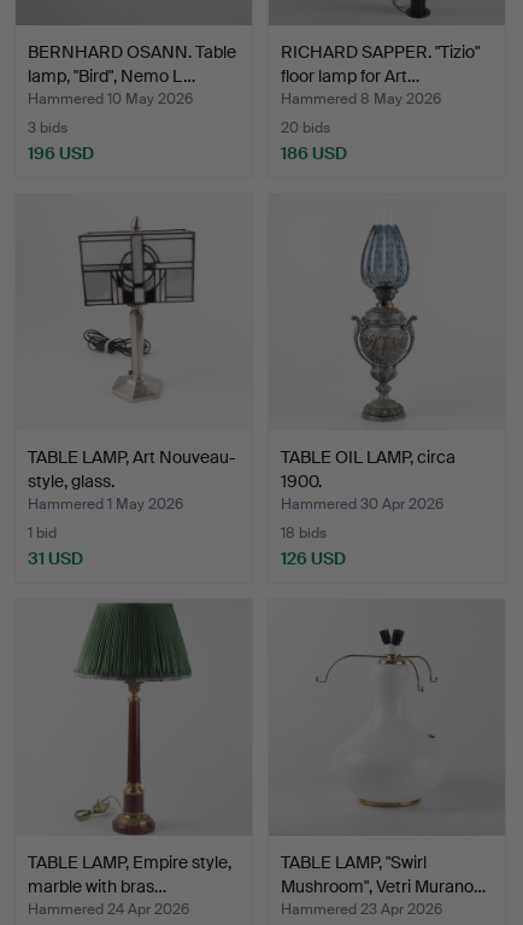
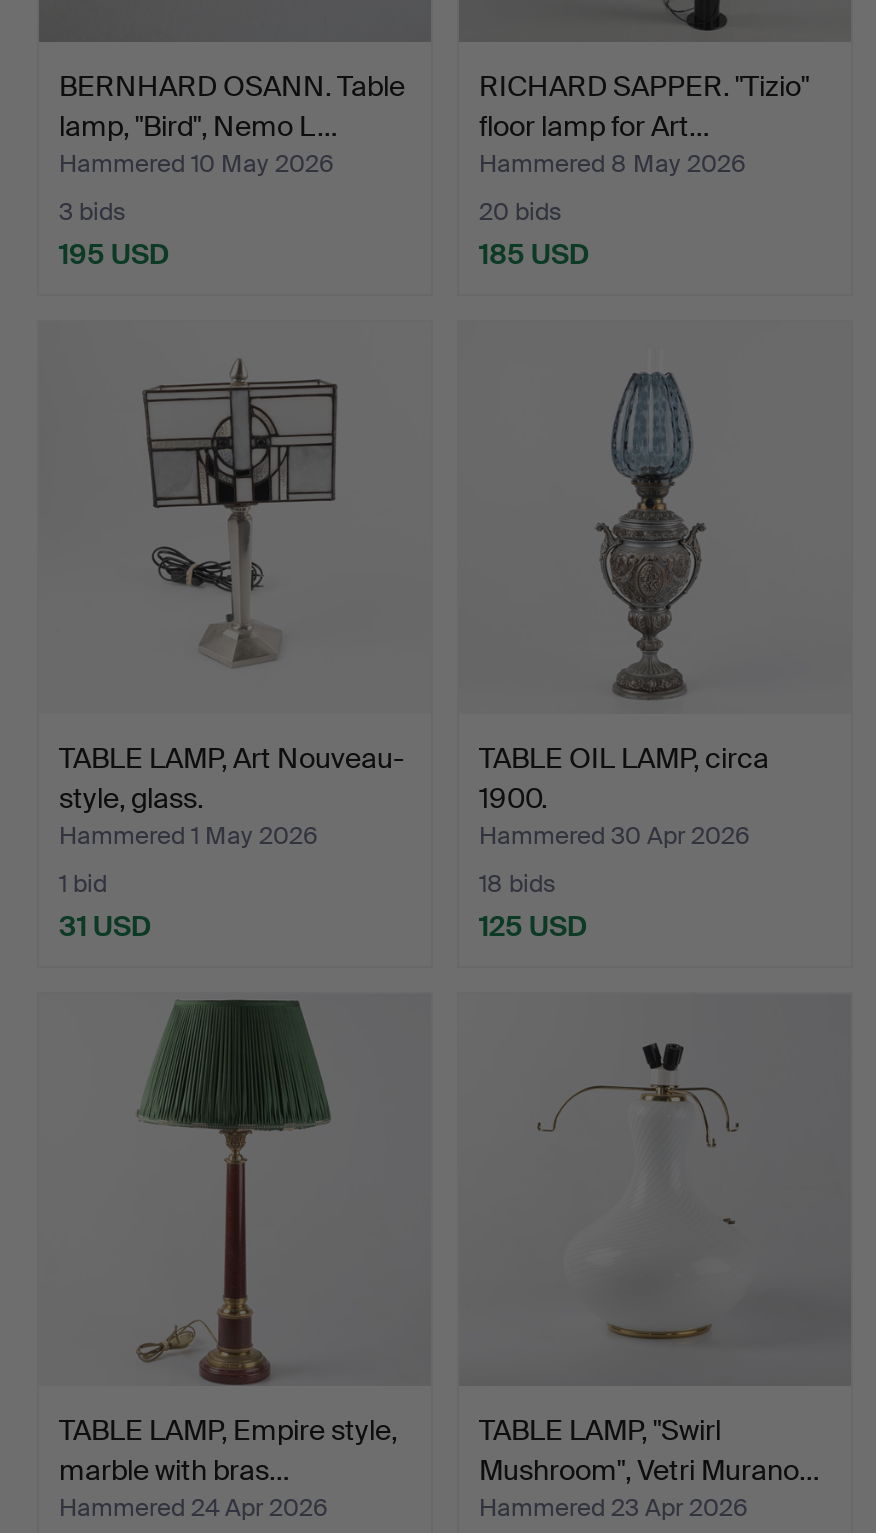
- 196 USD
+ 195 USD

- 186 USD
+ 185 USD

- 126 USD
+ 125 USD
